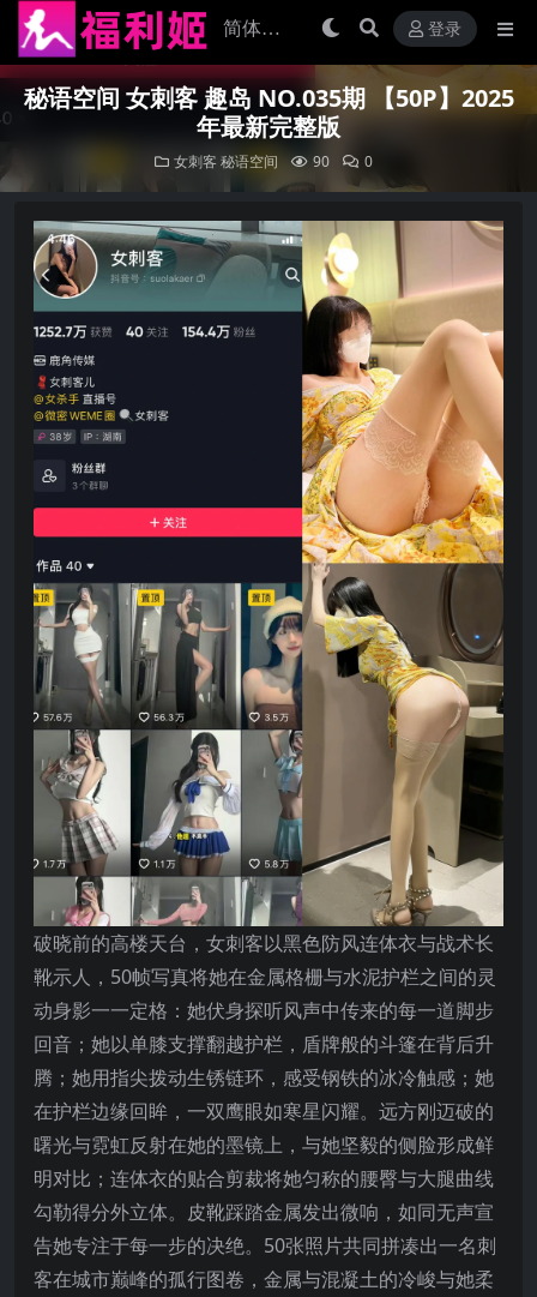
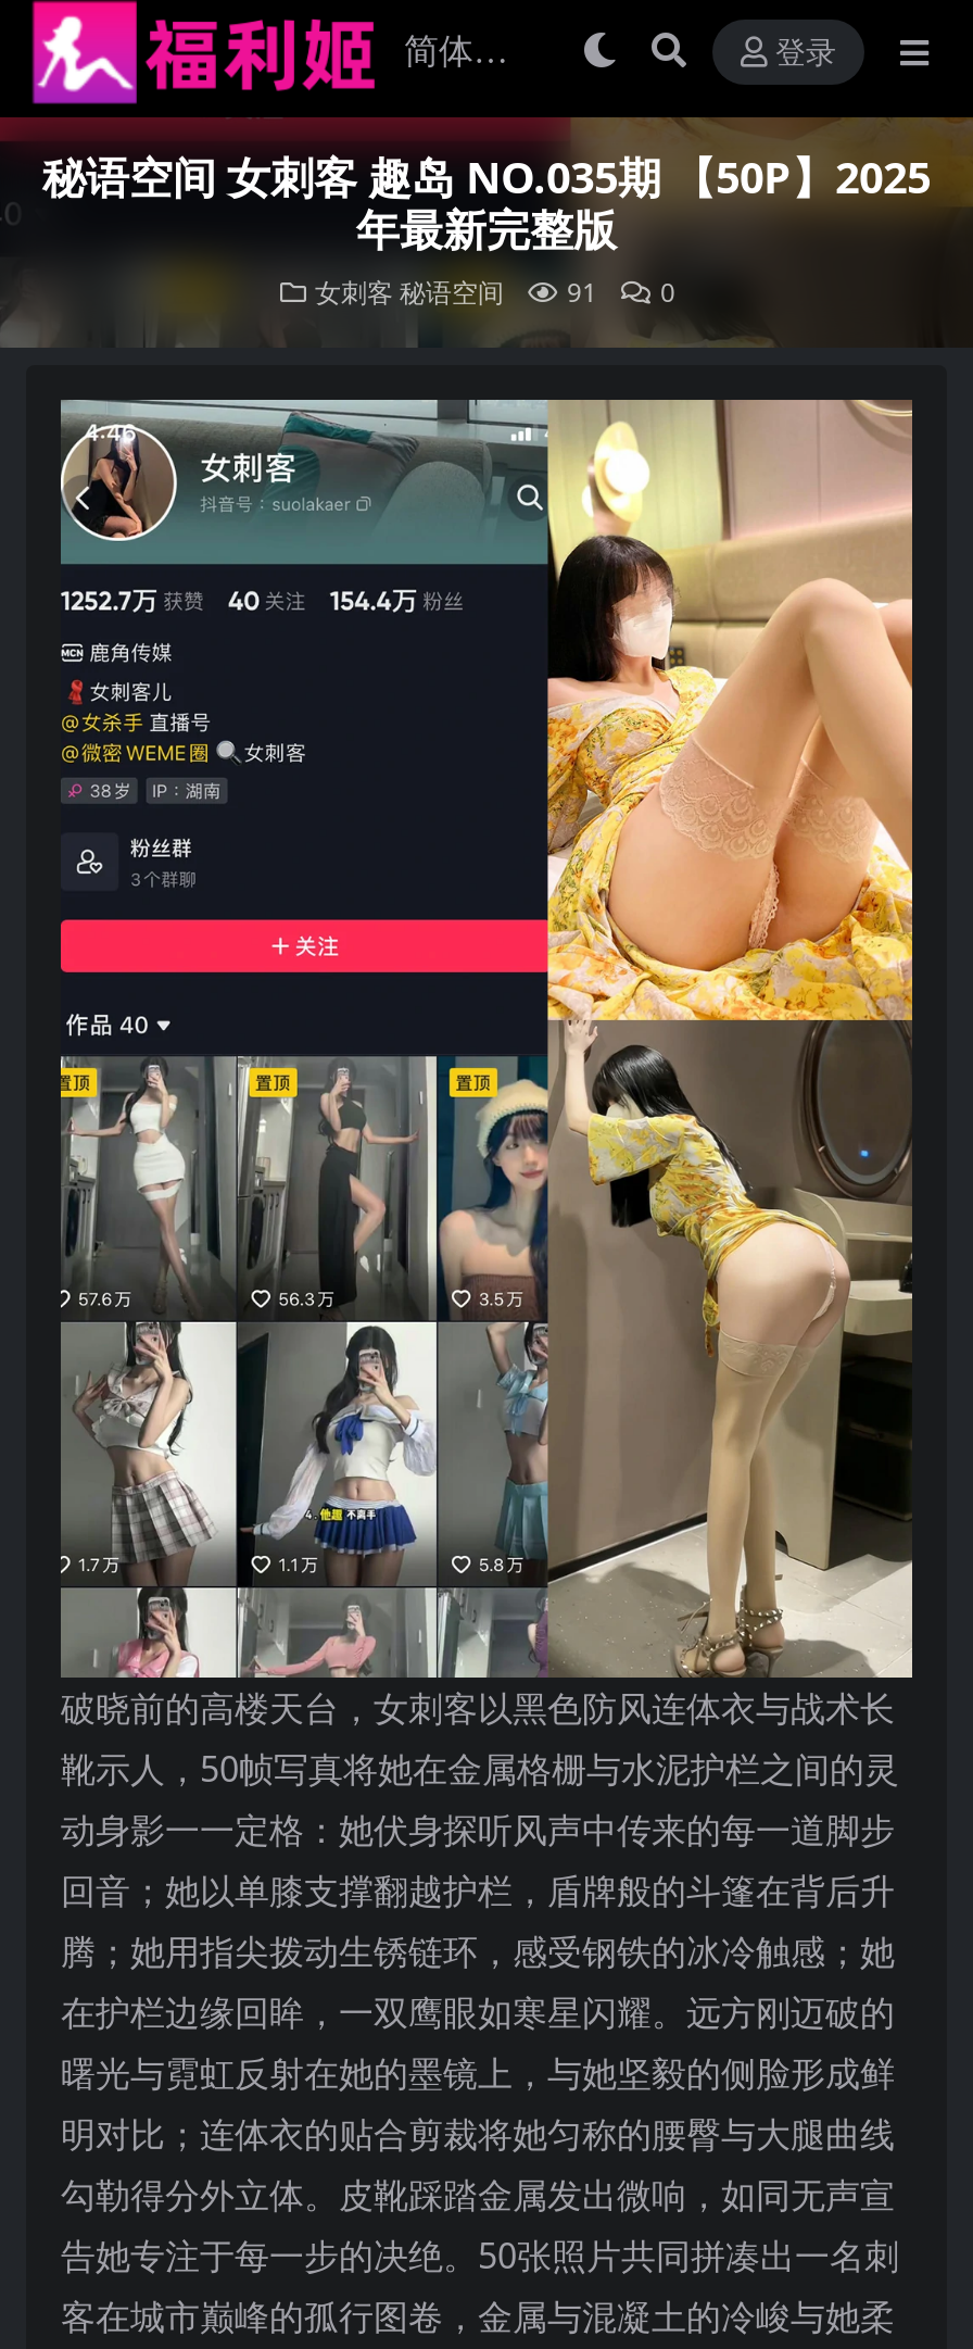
- 女刺客 秘语空间 90 0
+ 女刺客 秘语空间 91 0
